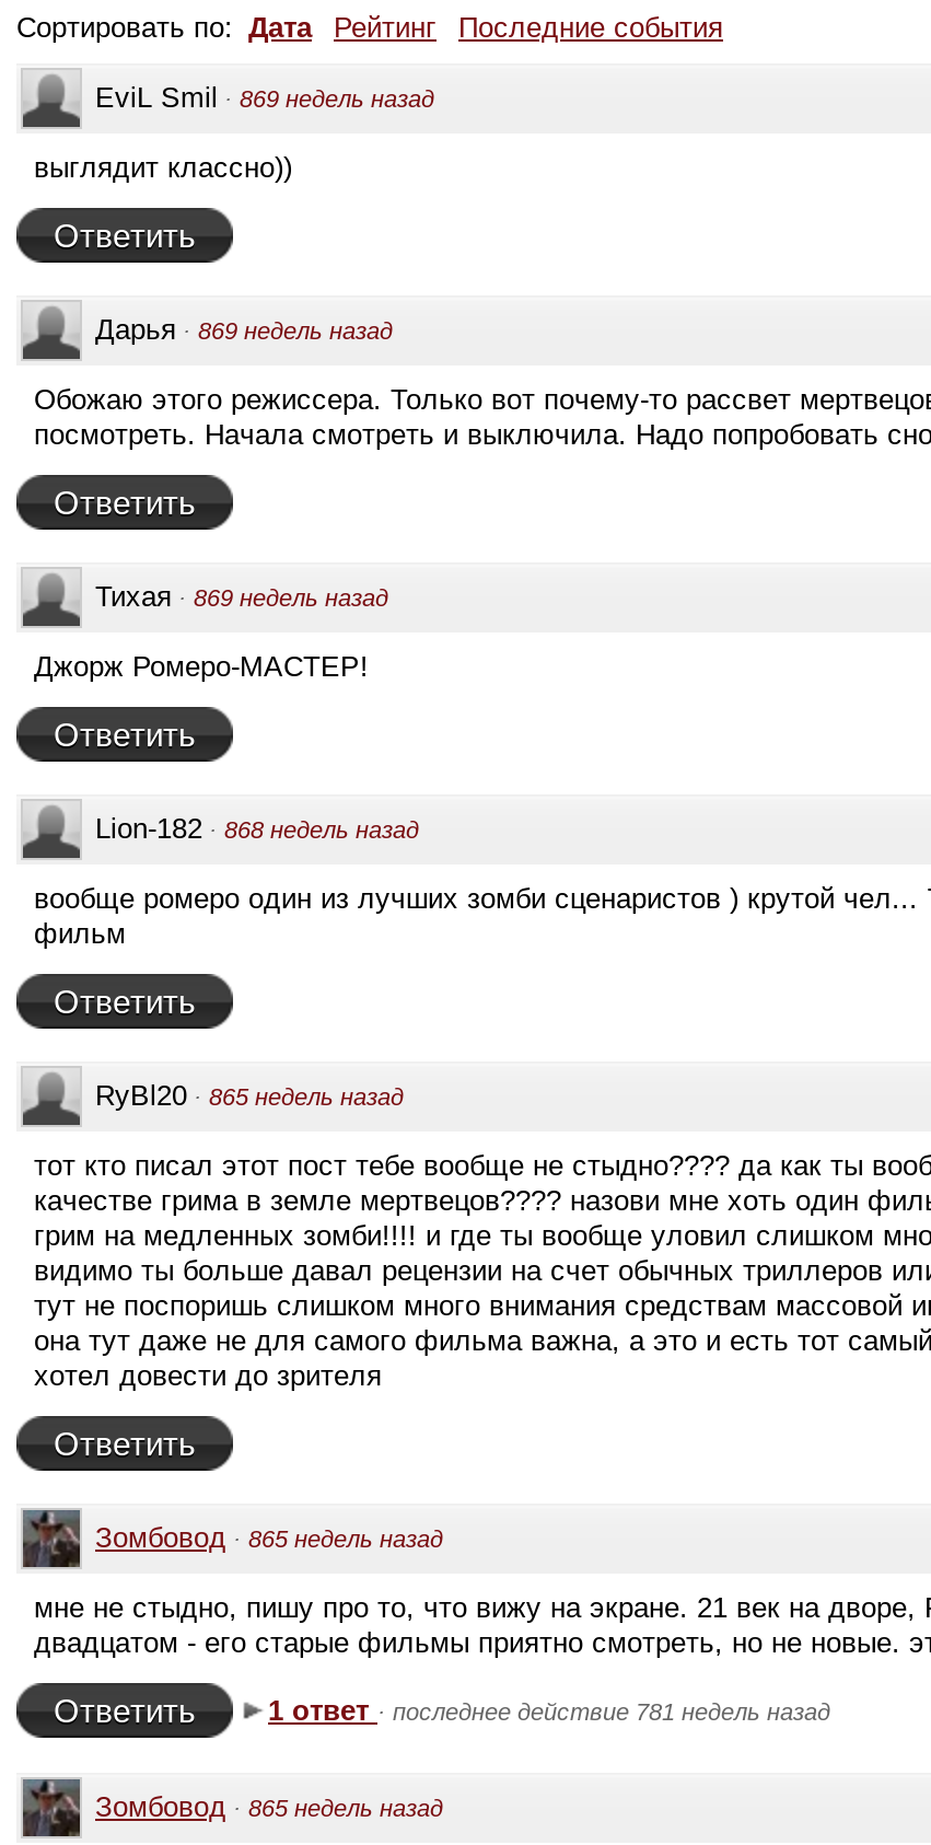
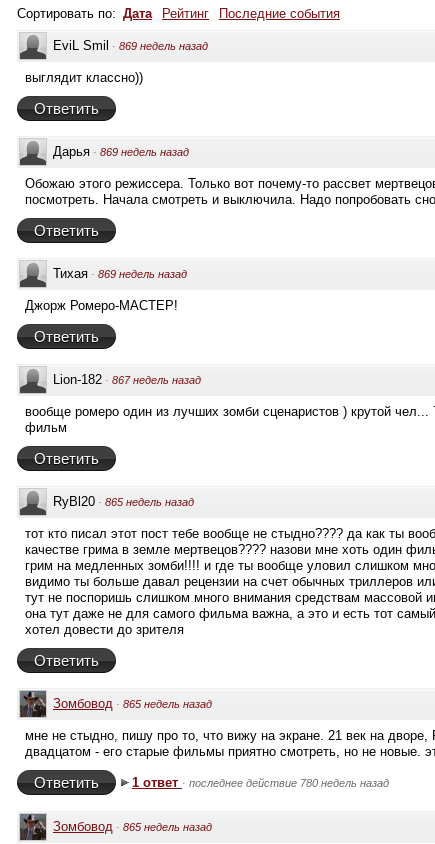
- Lion-182 · 868 недель назад
+ Lion-182 · 867 недель назад

- 1 ответ · последнее действие 781 недель назад
+ 1 ответ · последнее действие 780 недель назад
